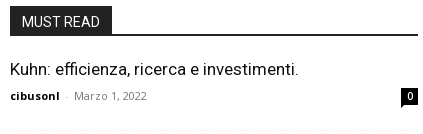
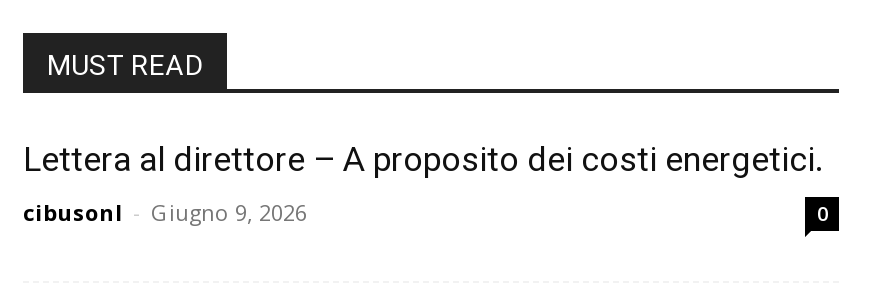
- Kuhn: efficienza, ricerca e investimenti.
- cibusonl - Marzo 1, 2022
+ Lettera al direttore – A proposito dei costi energetici.
+ cibusonl - Giugno 9, 2026
